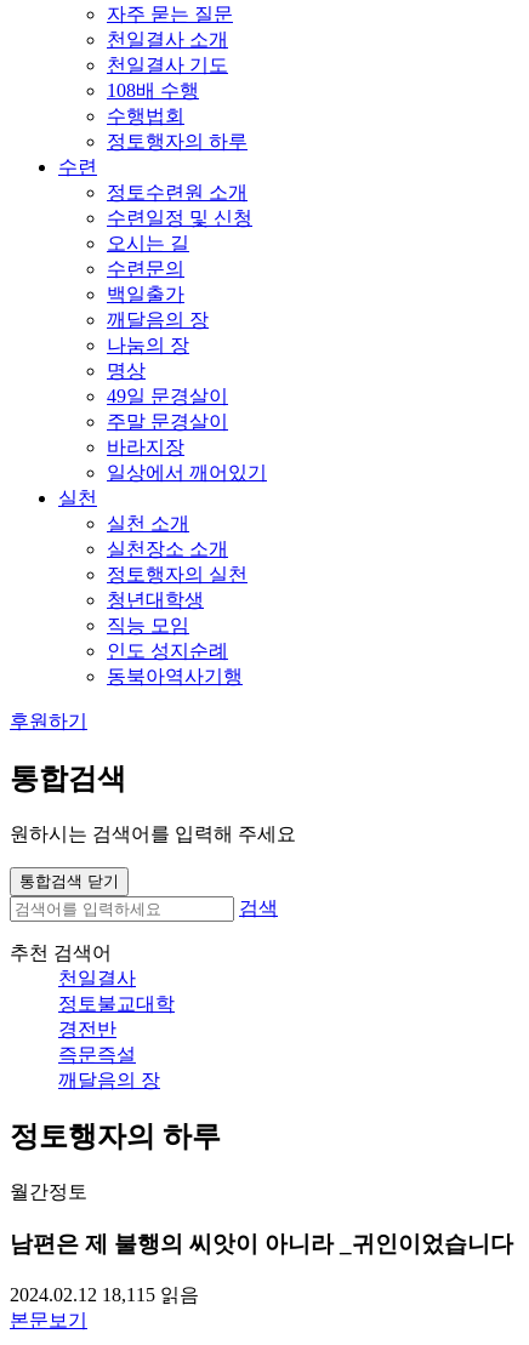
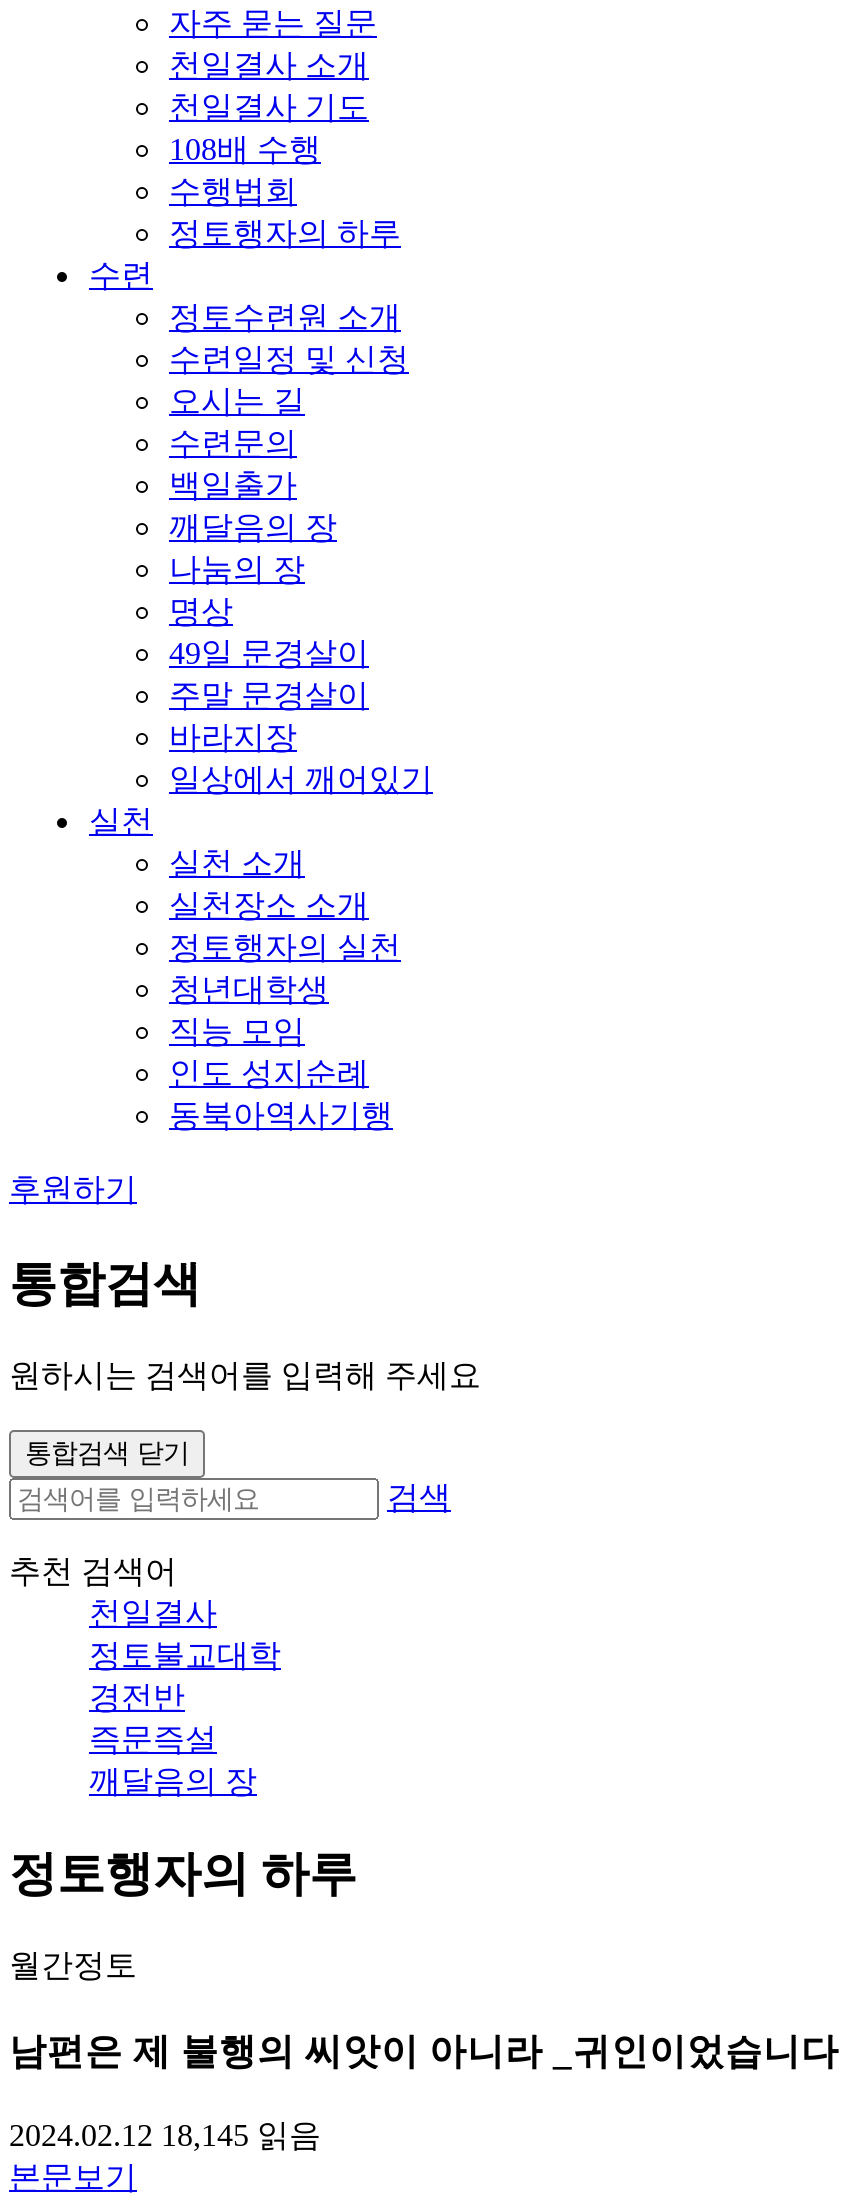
- 2024.02.12 18,115 읽음
+ 2024.02.12 18,145 읽음
